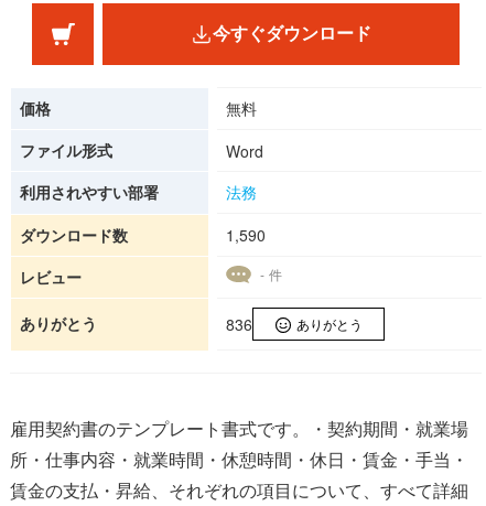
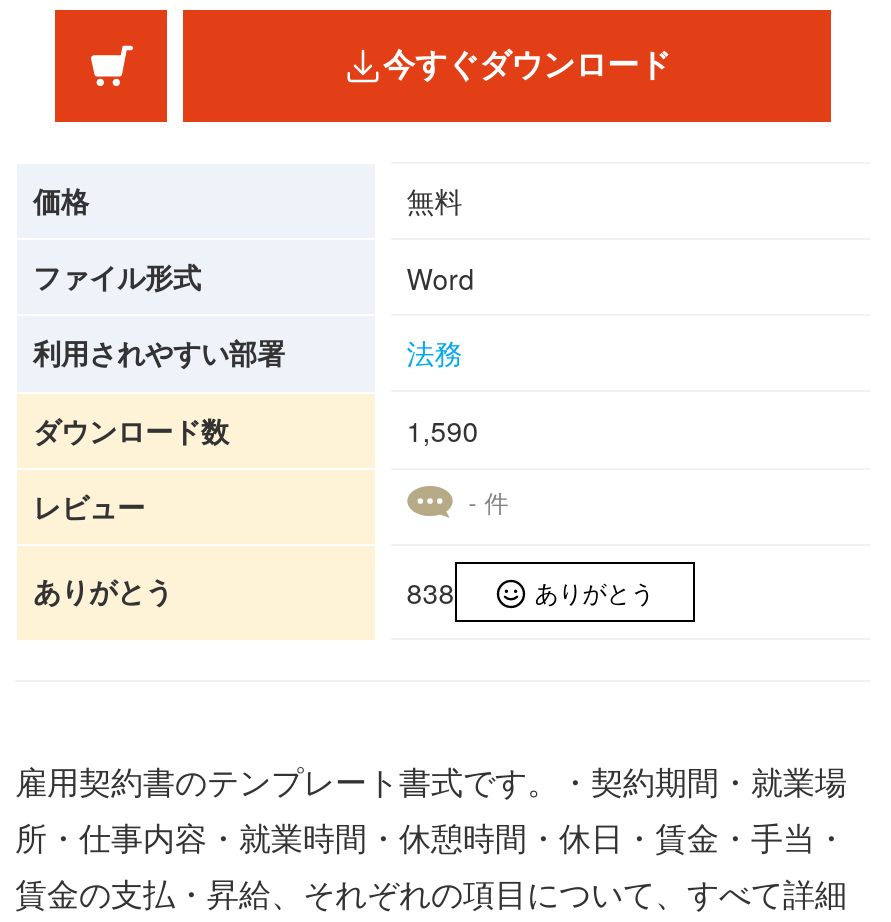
- 836
+ 838
